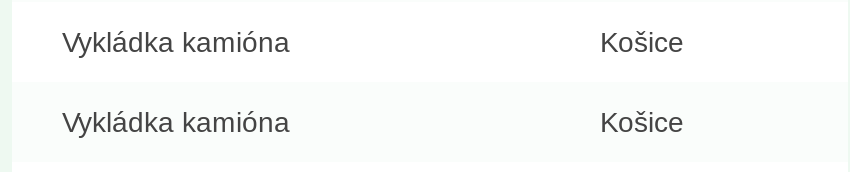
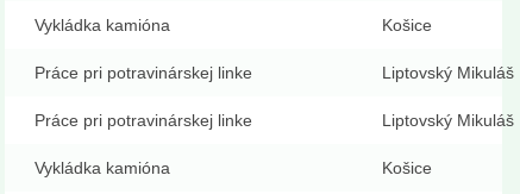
+ Práce pri potravinárskej linke
+ Liptovský Mikuláš
+ Práce pri potravinárskej linke
+ Liptovský Mikuláš
